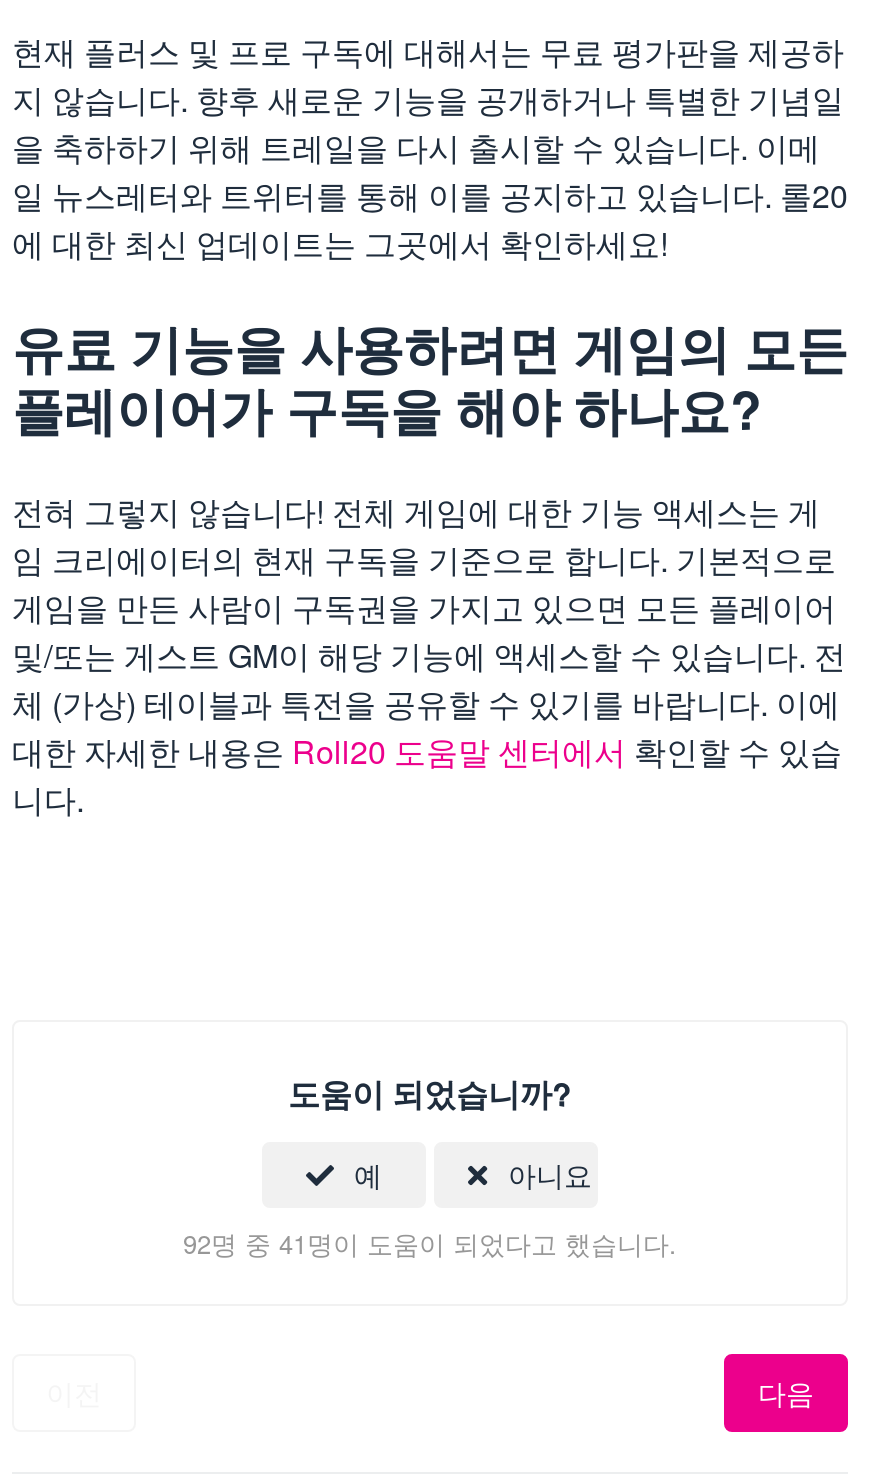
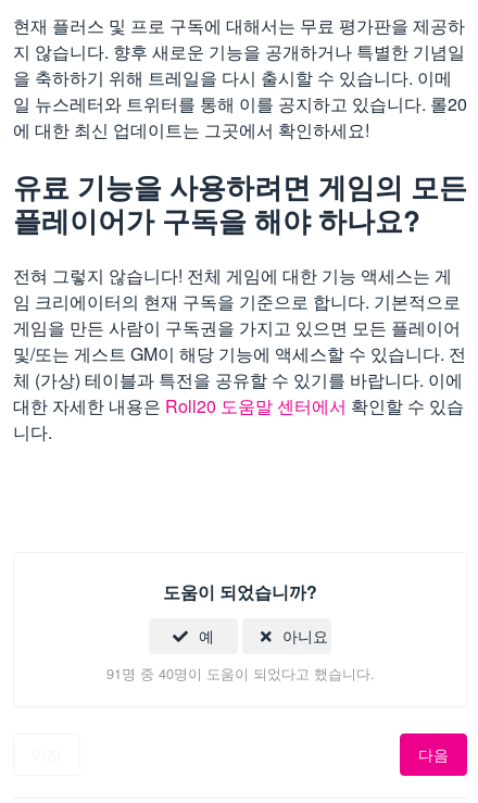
- 92명 중 41명이 도움이 되었다고 했습니다.
+ 91명 중 40명이 도움이 되었다고 했습니다.
